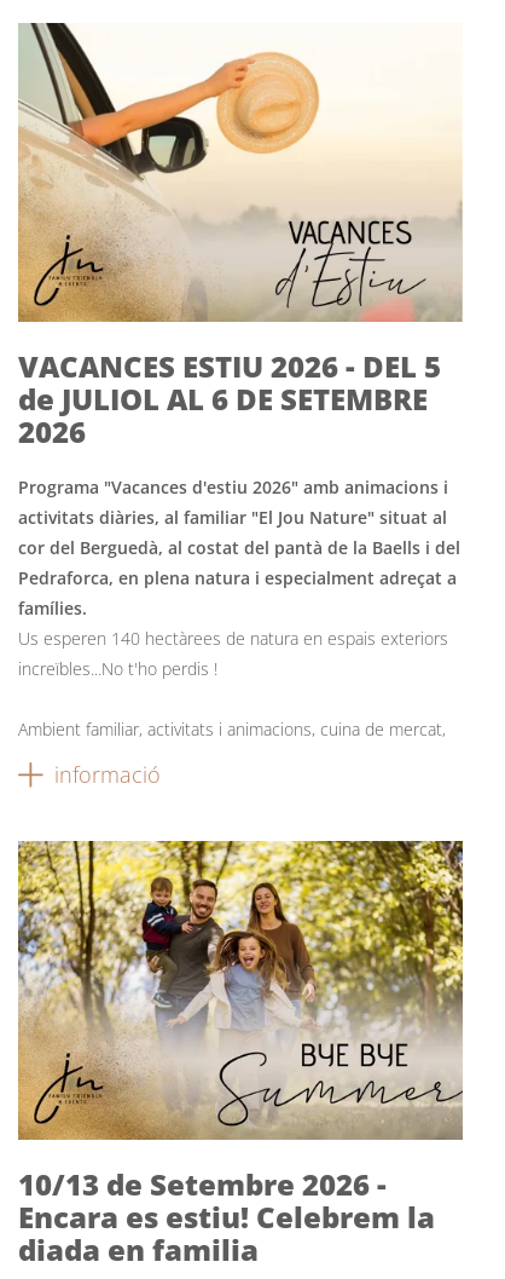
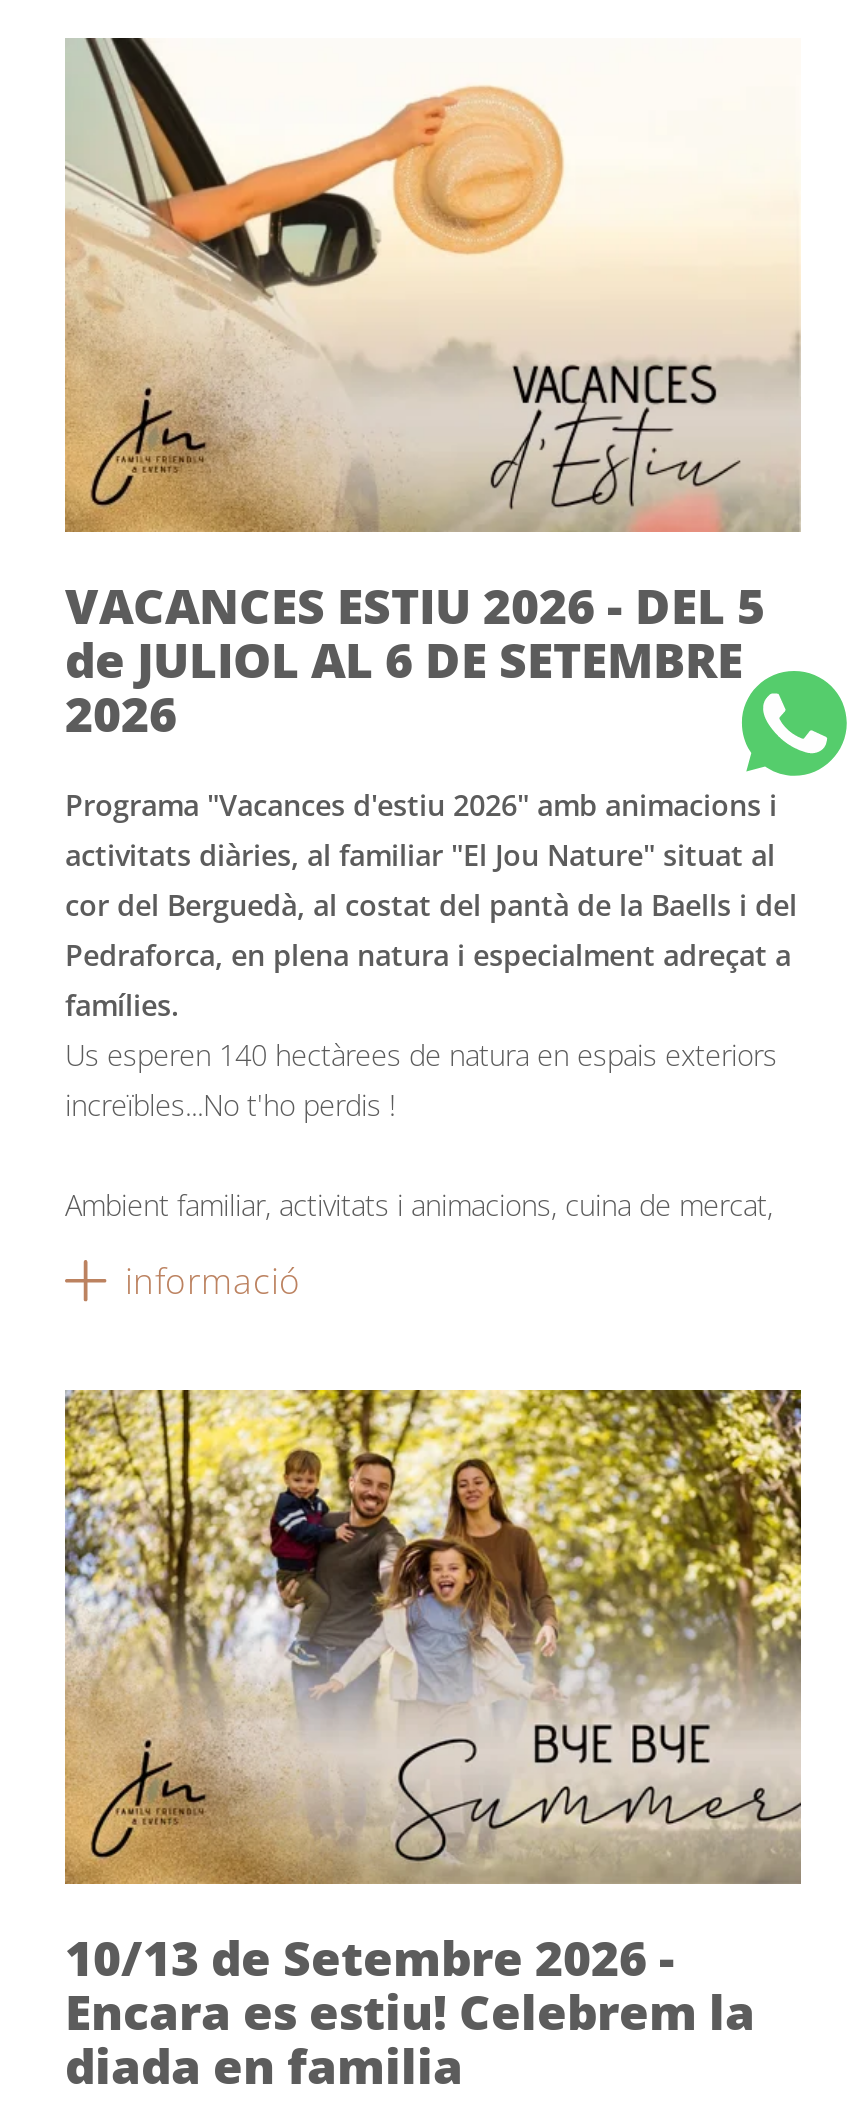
+ [image]
